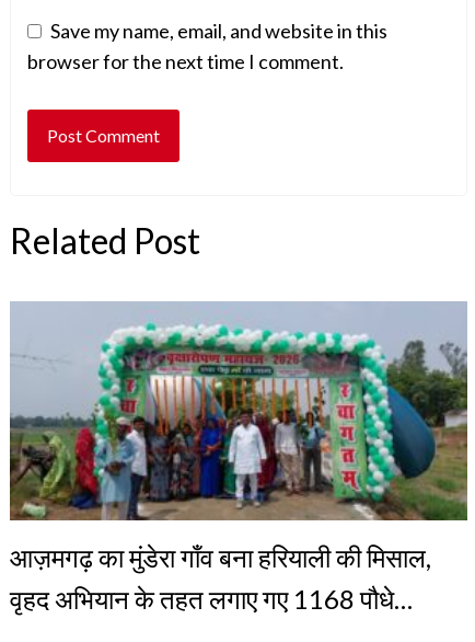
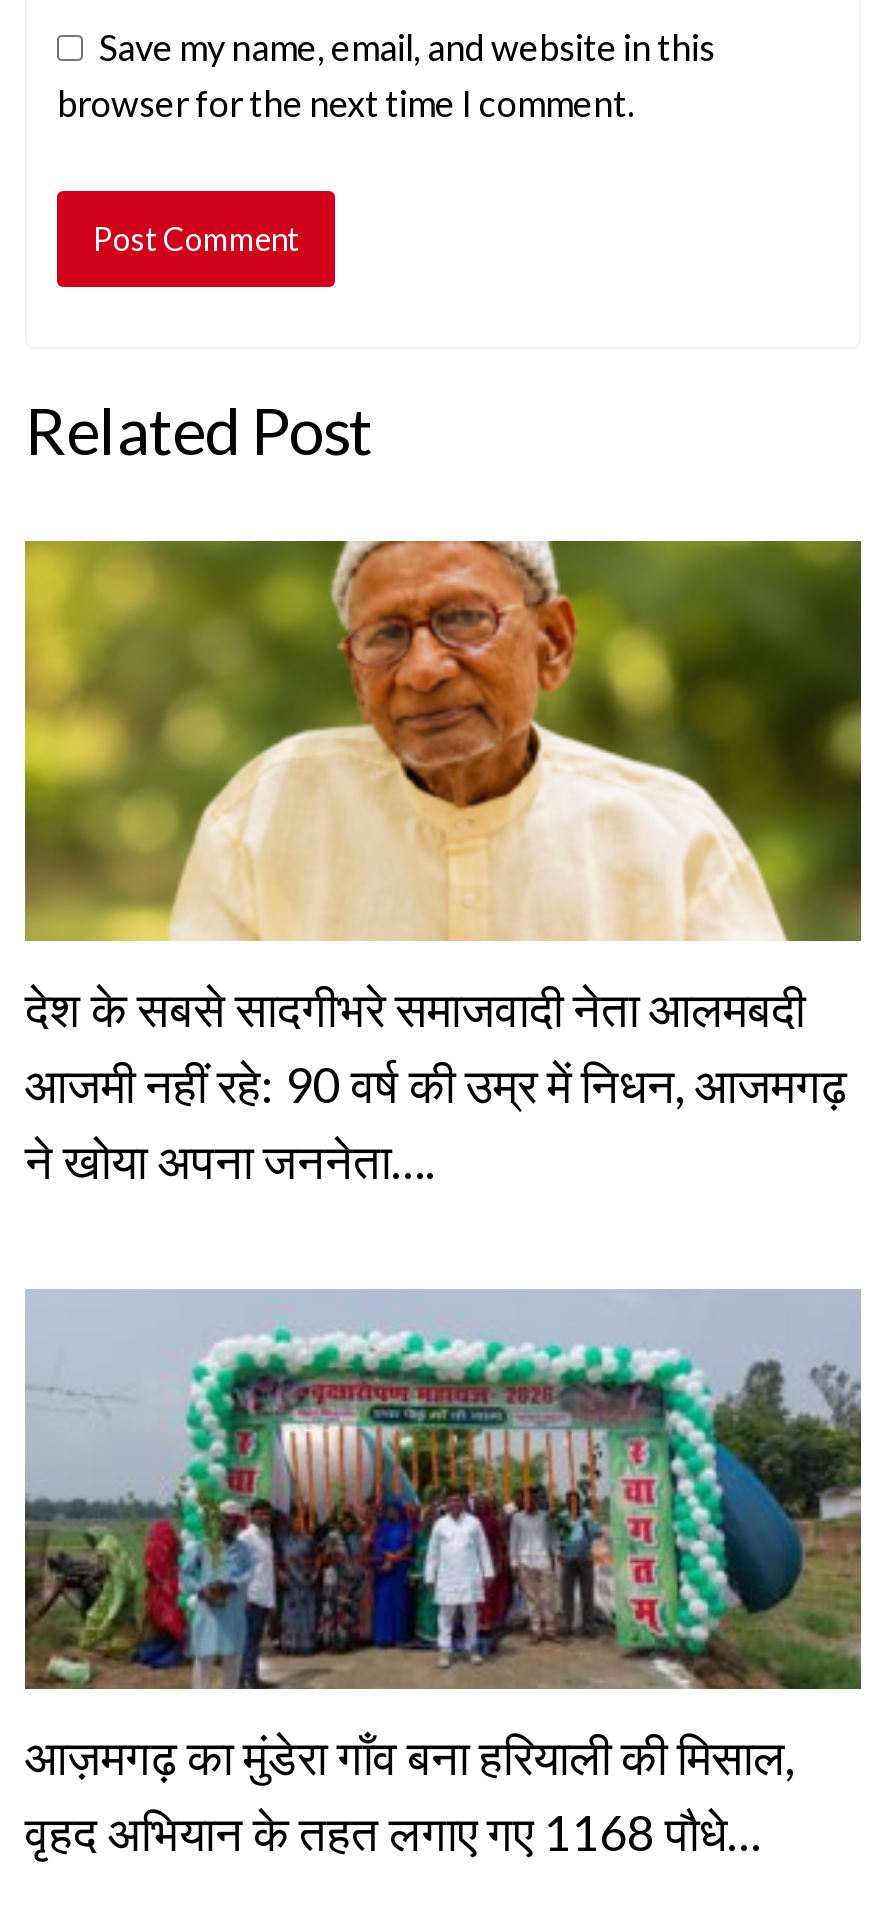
+ [image]
+ देश के सबसे सादगीभरे समाजवादी नेता आलमबदी
+ आजमी नहीं रहे: 90 वर्ष की उम्र में निधन, आजमगढ़
+ ने खोया अपना जननेता….
